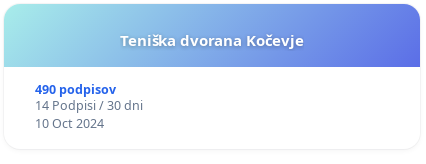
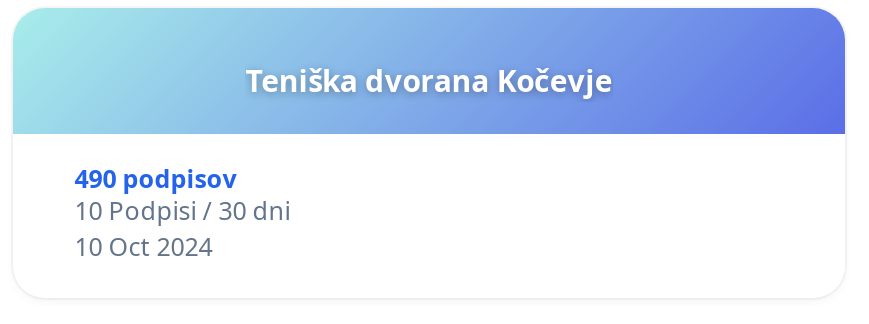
- 14 Podpisi / 30 dni
+ 10 Podpisi / 30 dni
